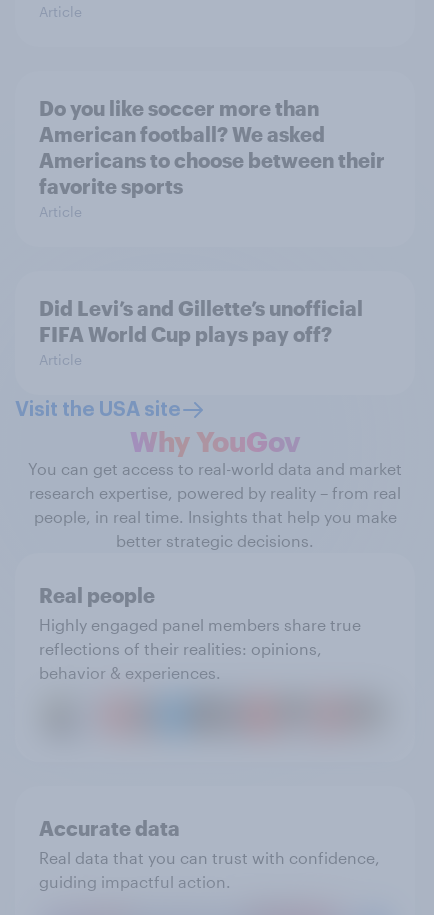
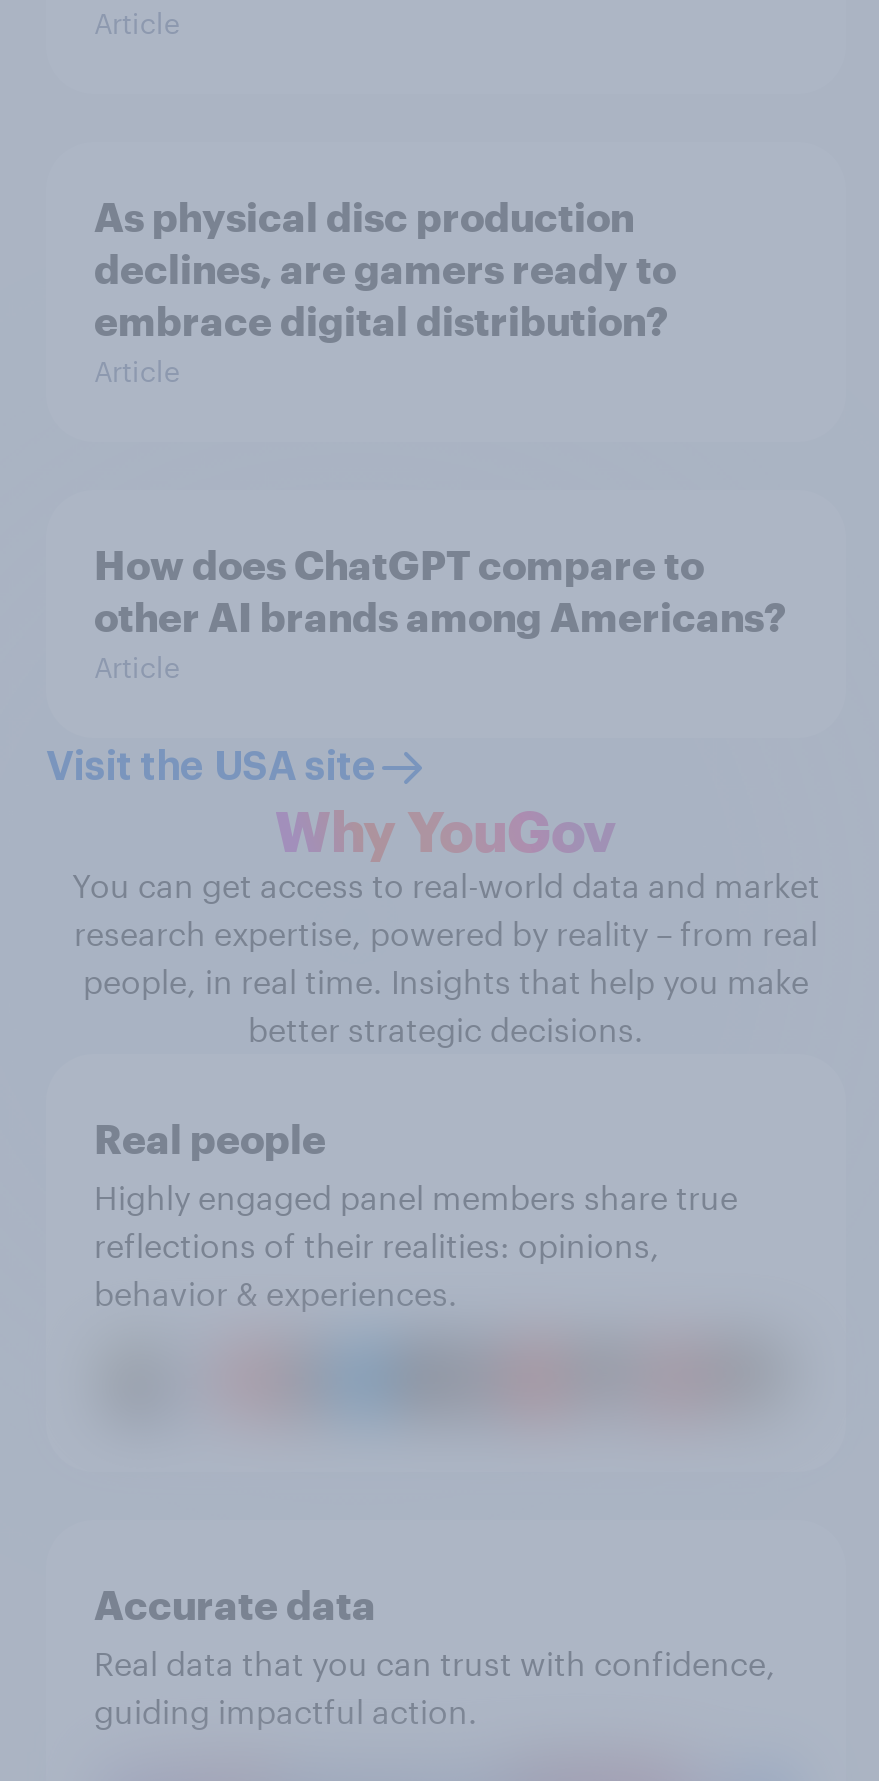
- Do you like soccer more than
- American football? We asked
- Americans to choose between their
- favorite sports
+ As physical disc production
+ declines, are gamers ready to
+ embrace digital distribution?

- Did Levi’s and Gillette’s unofficial
- FIFA World Cup plays pay off?
+ How does ChatGPT compare to
+ other AI brands among Americans?
